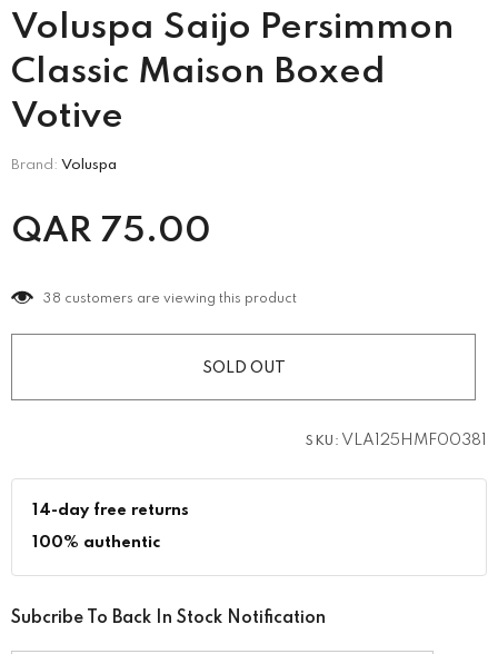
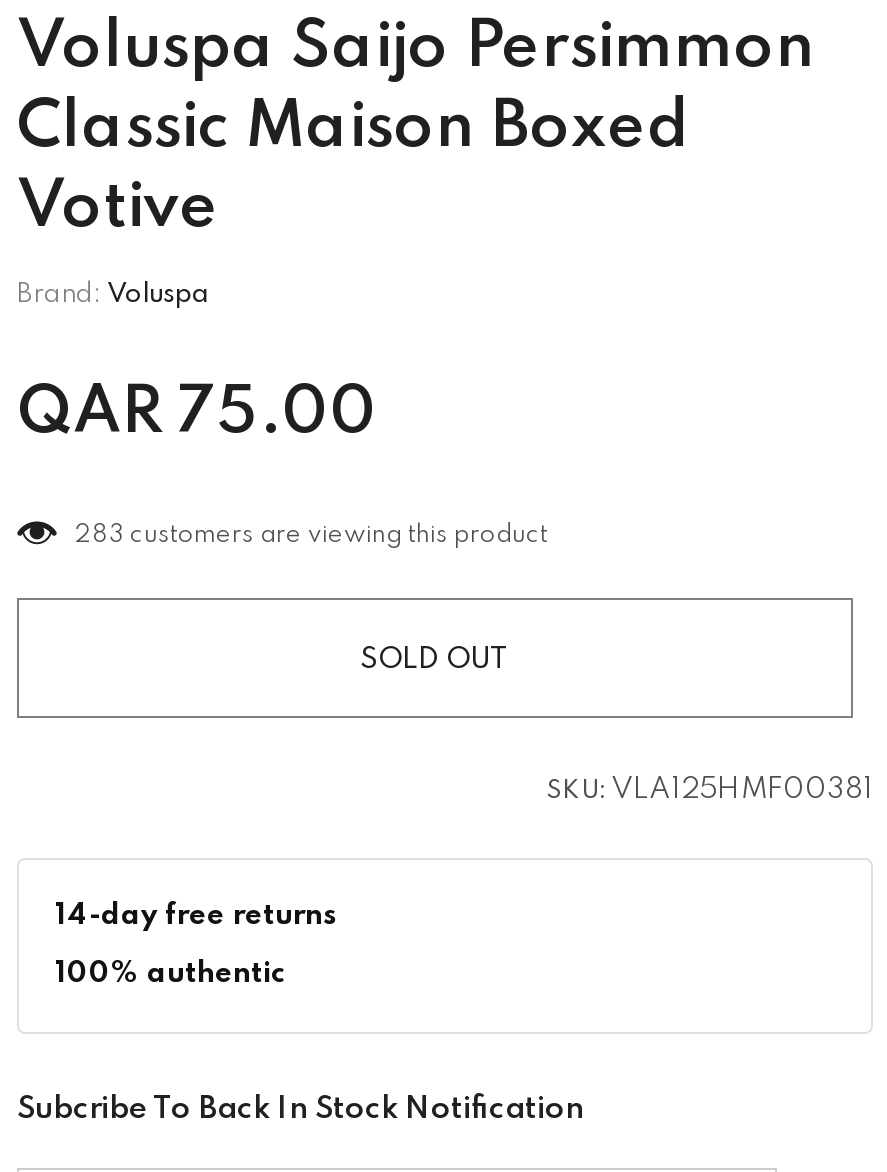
- 38 customers are viewing this product
+ 283 customers are viewing this product
